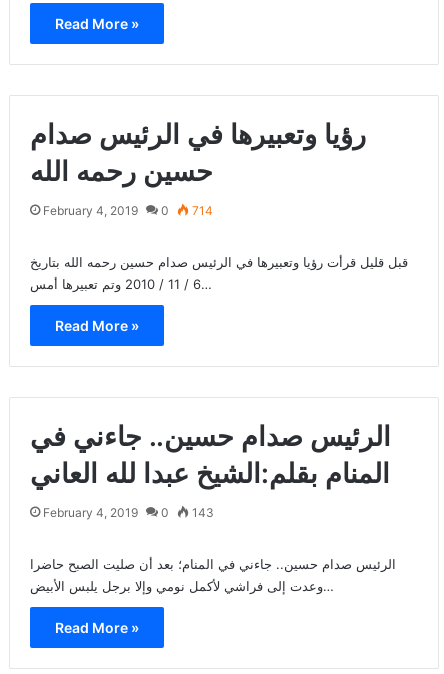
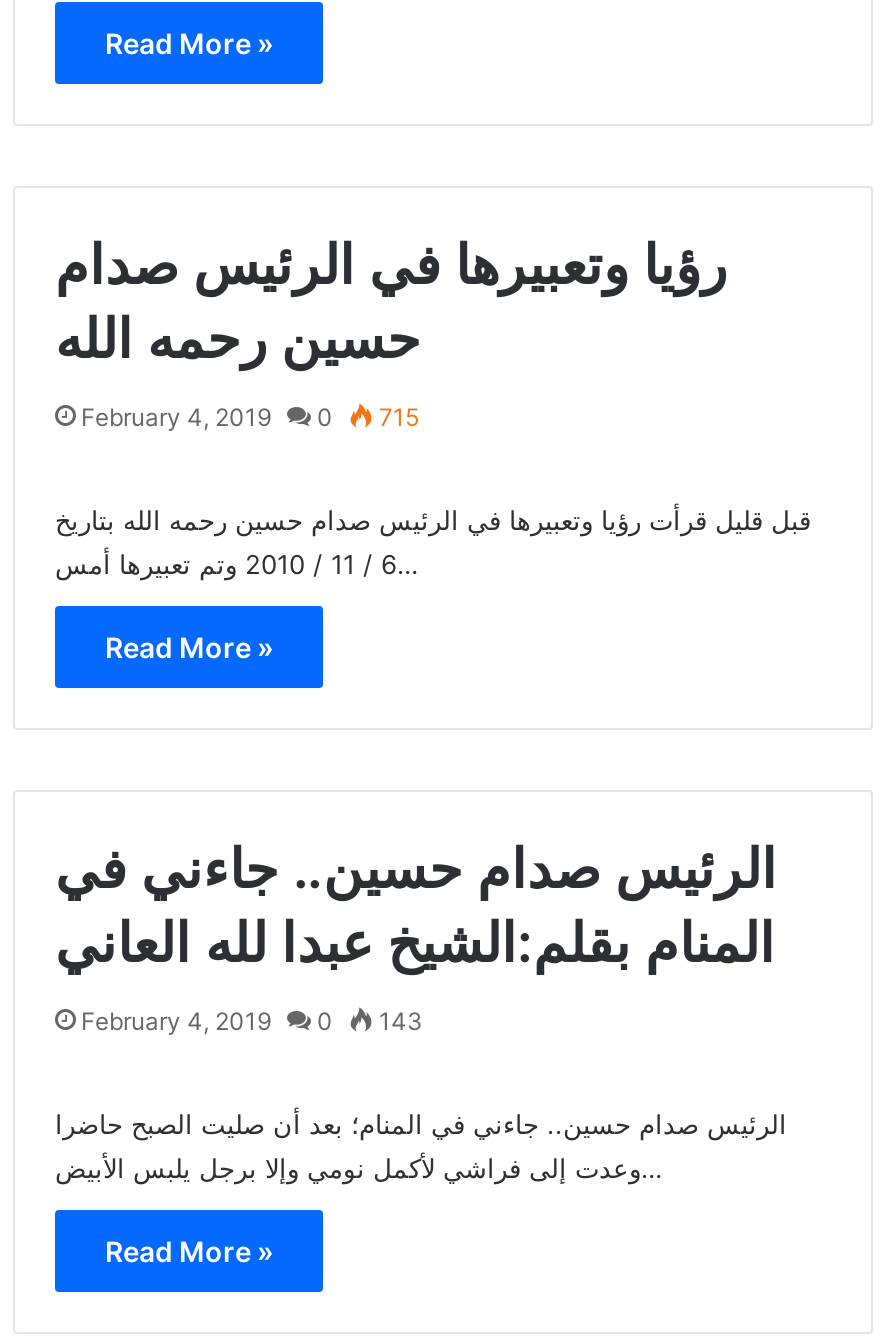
- February 4, 2019 0 714
+ February 4, 2019 0 715
